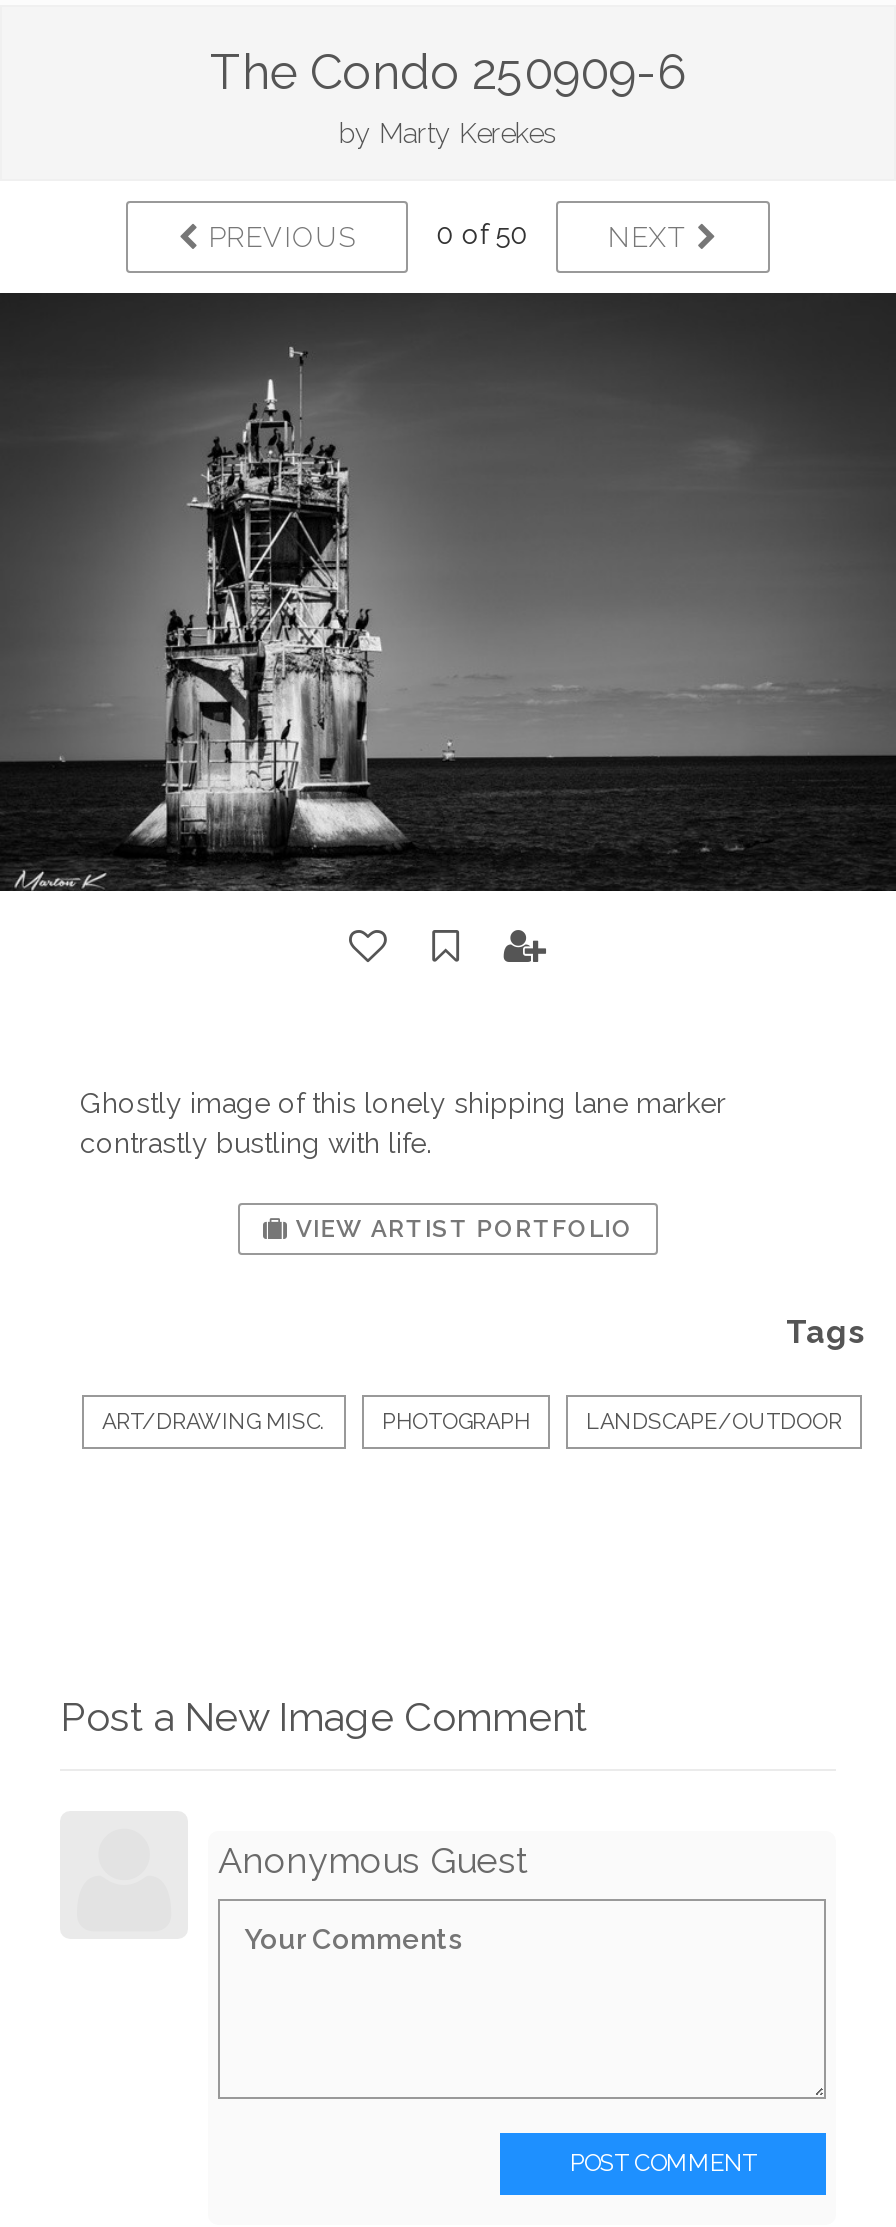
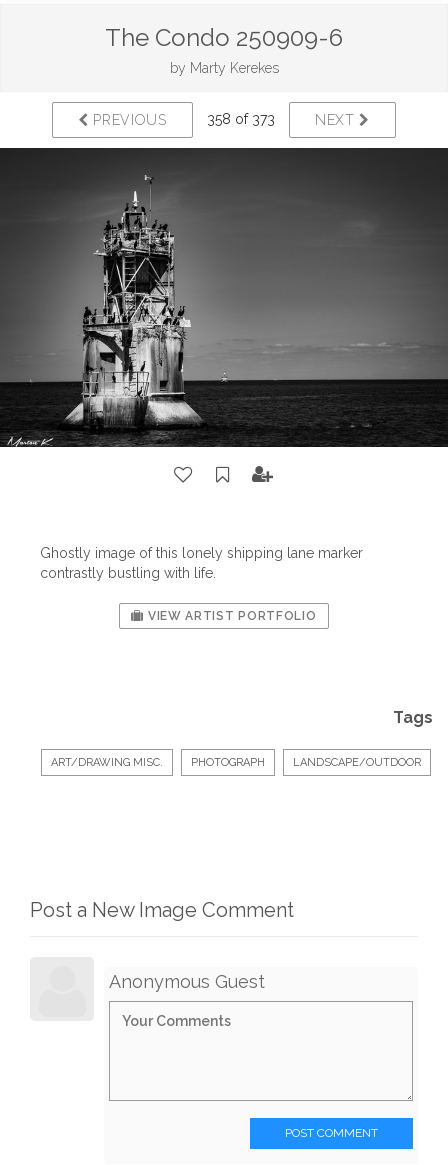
- 0 of 50
+ 358 of 373
